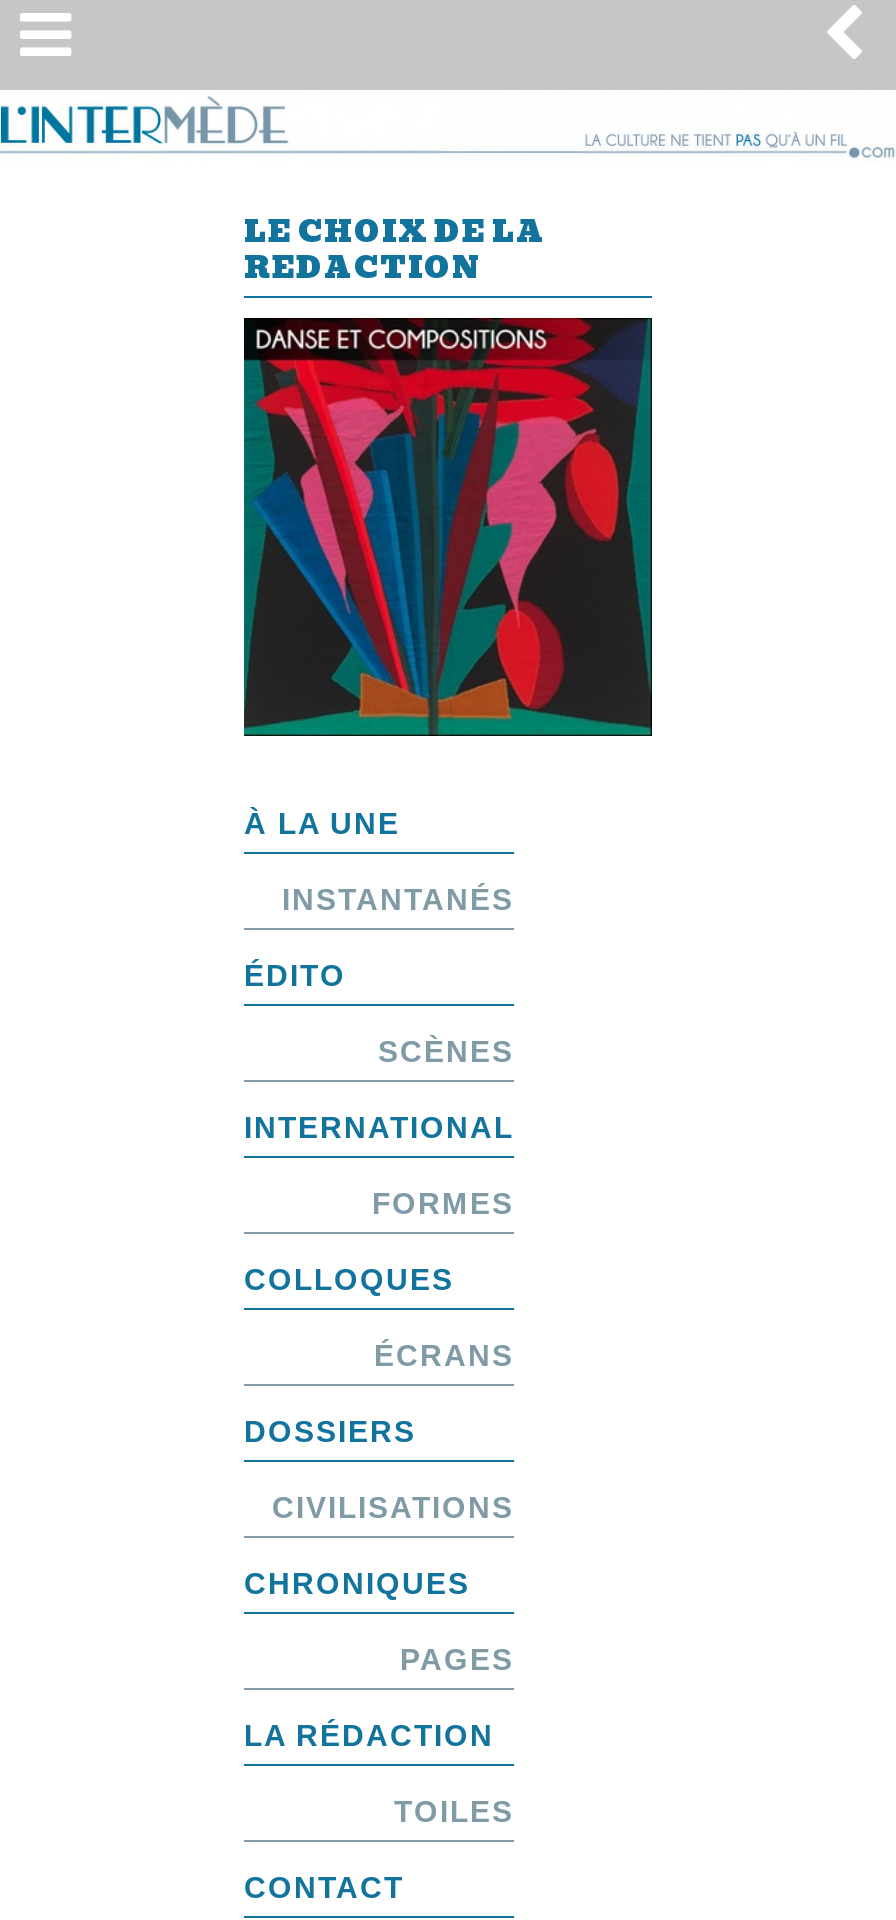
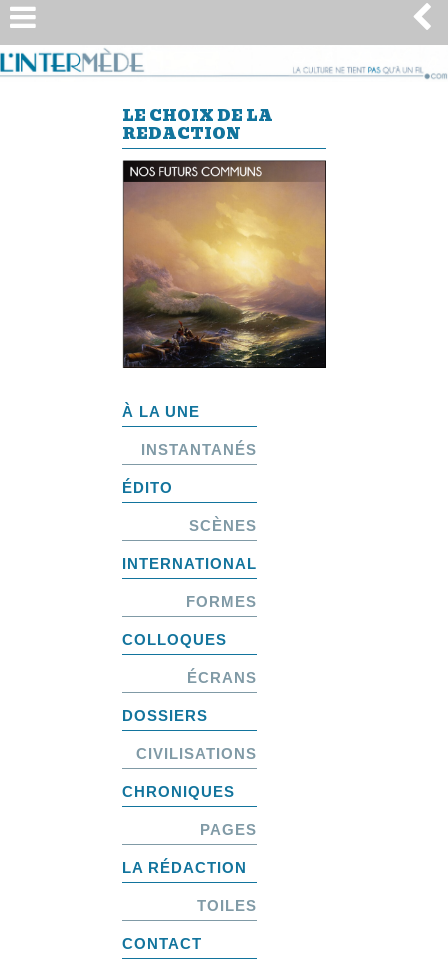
- [image]
+ [image]
